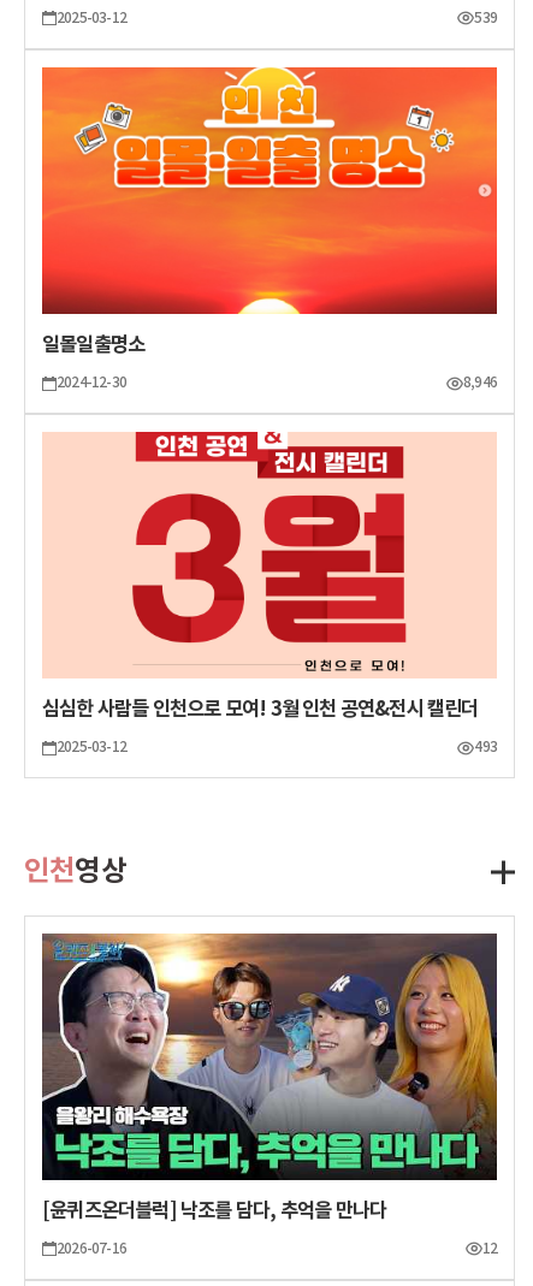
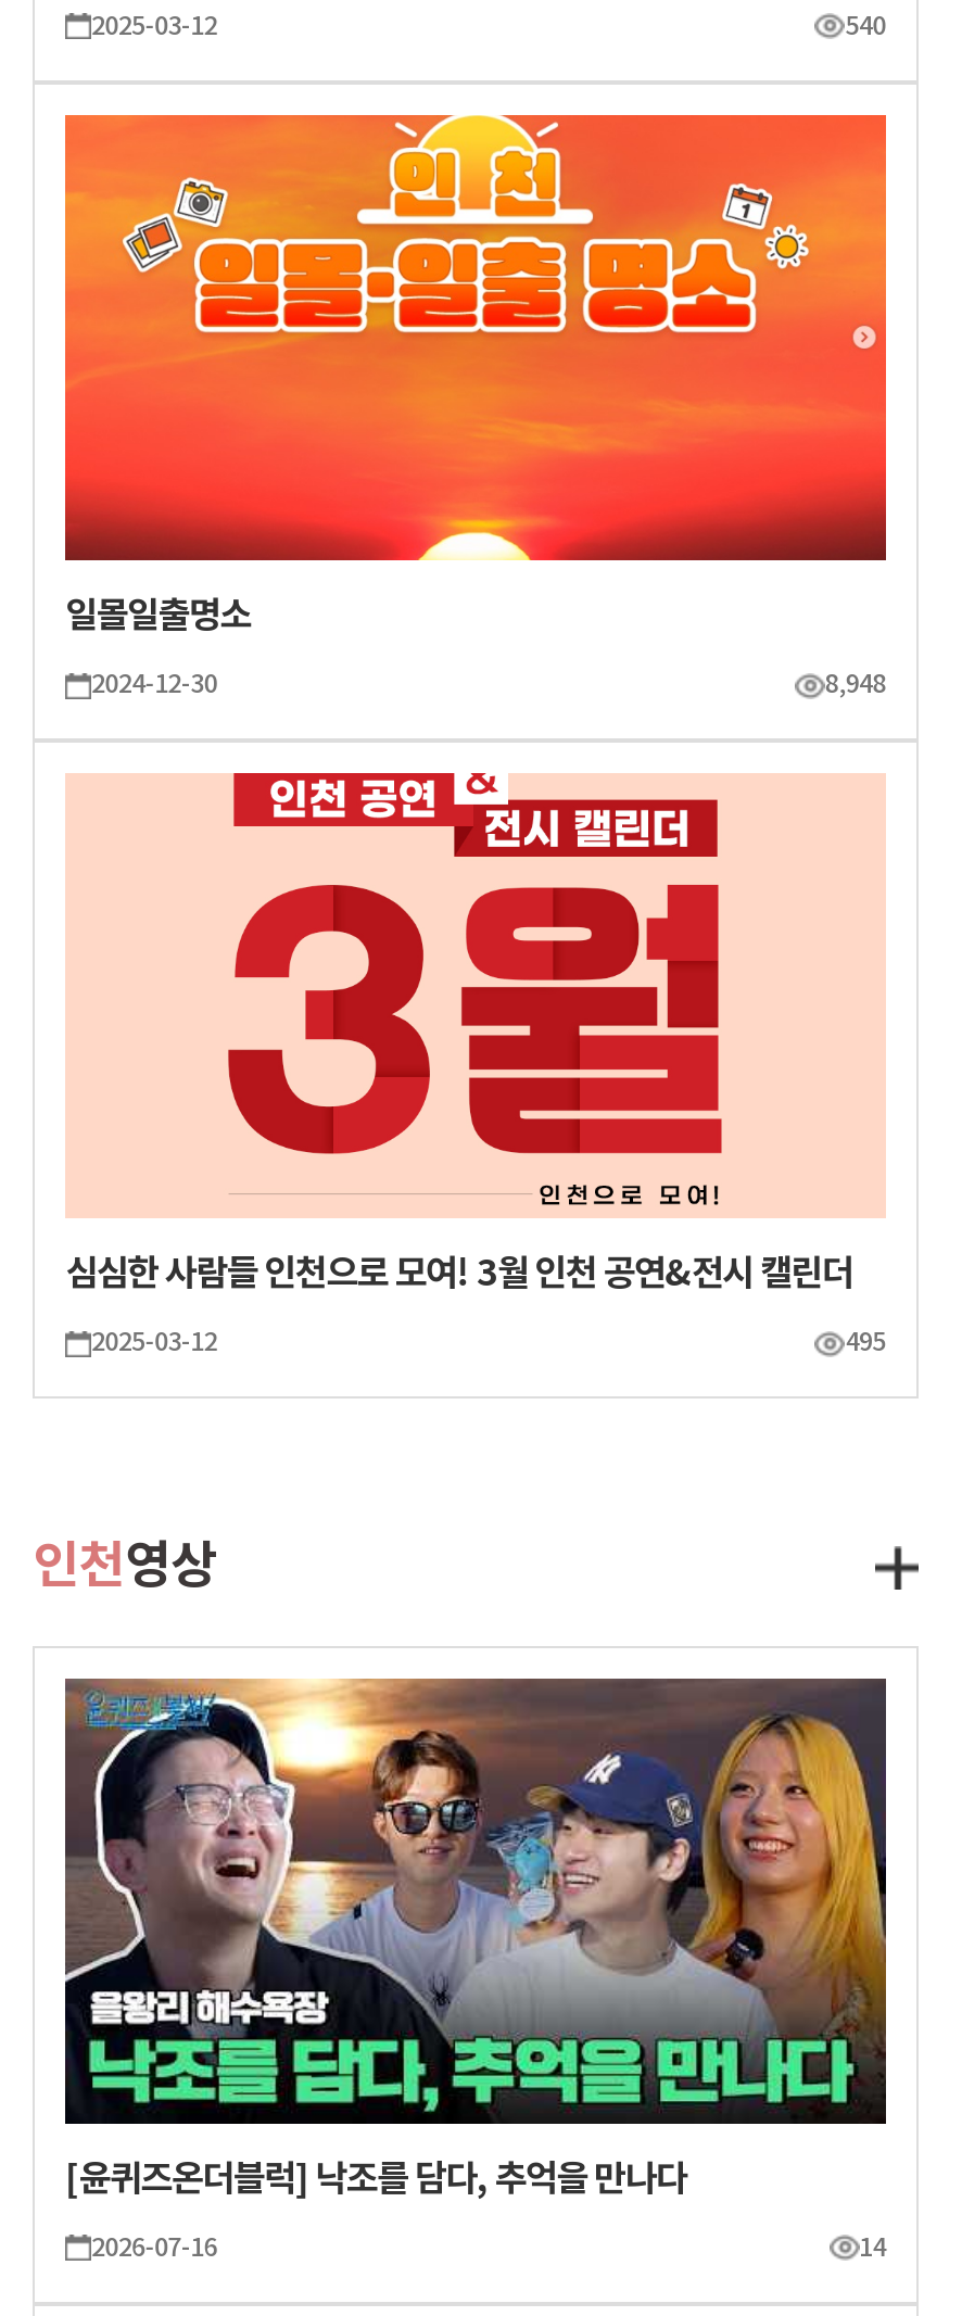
- 539
+ 540

- 8,946
+ 8,948

- 493
+ 495

- 12
+ 14
